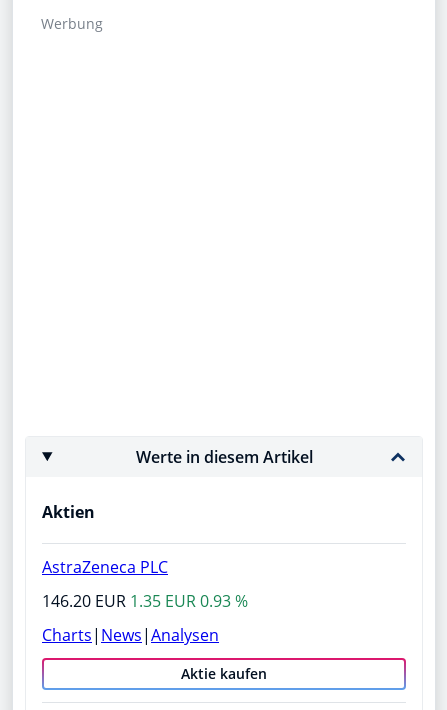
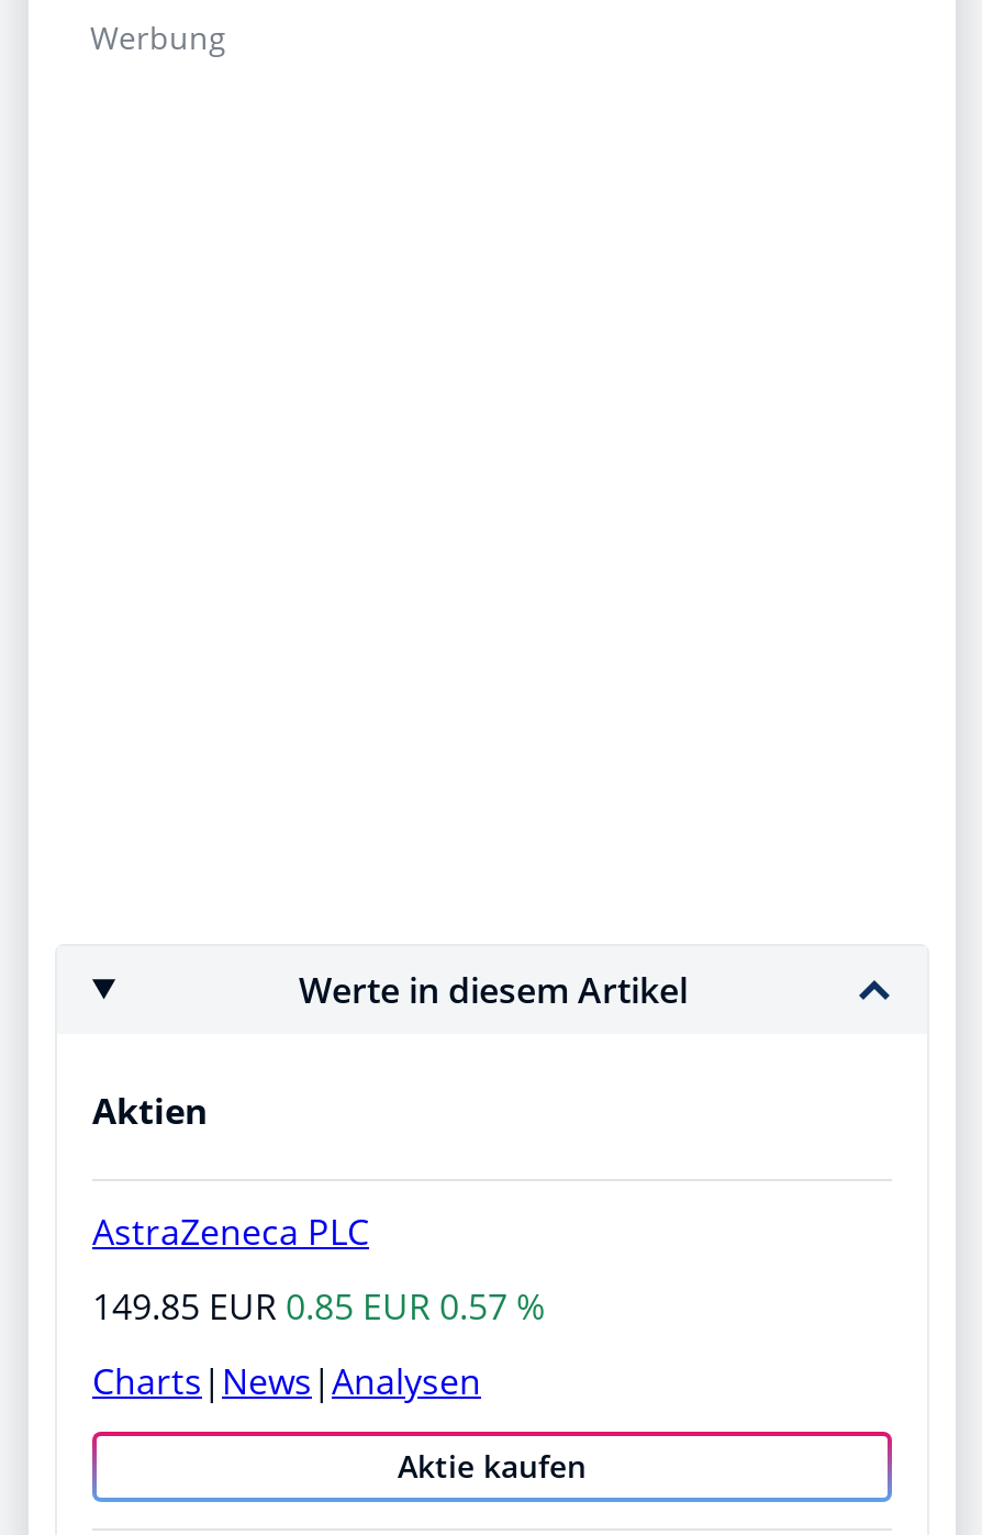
- 146.20 EUR 1.35 EUR 0.93 %
+ 149.85 EUR 0.85 EUR 0.57 %
